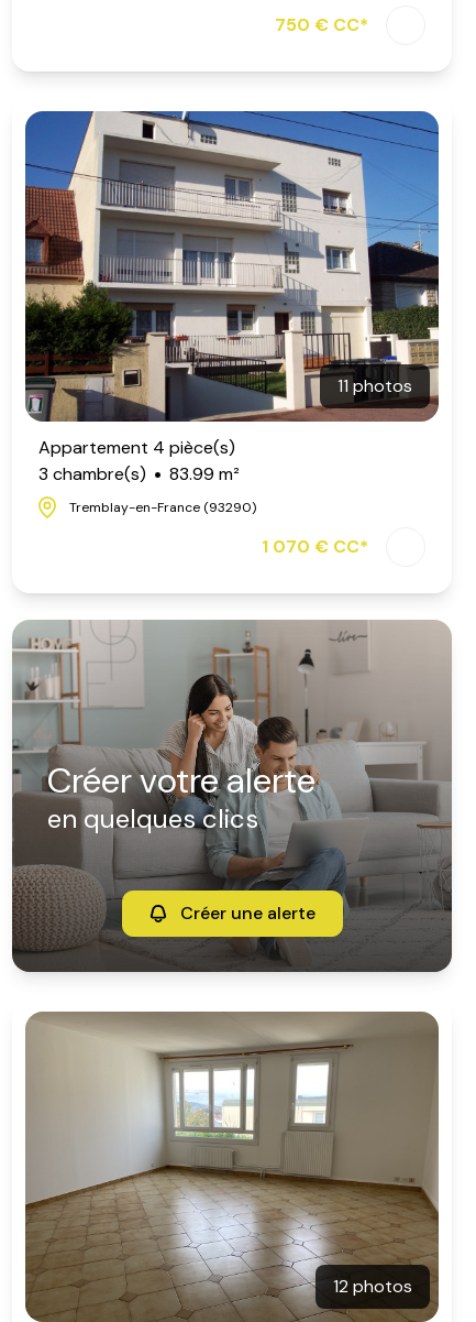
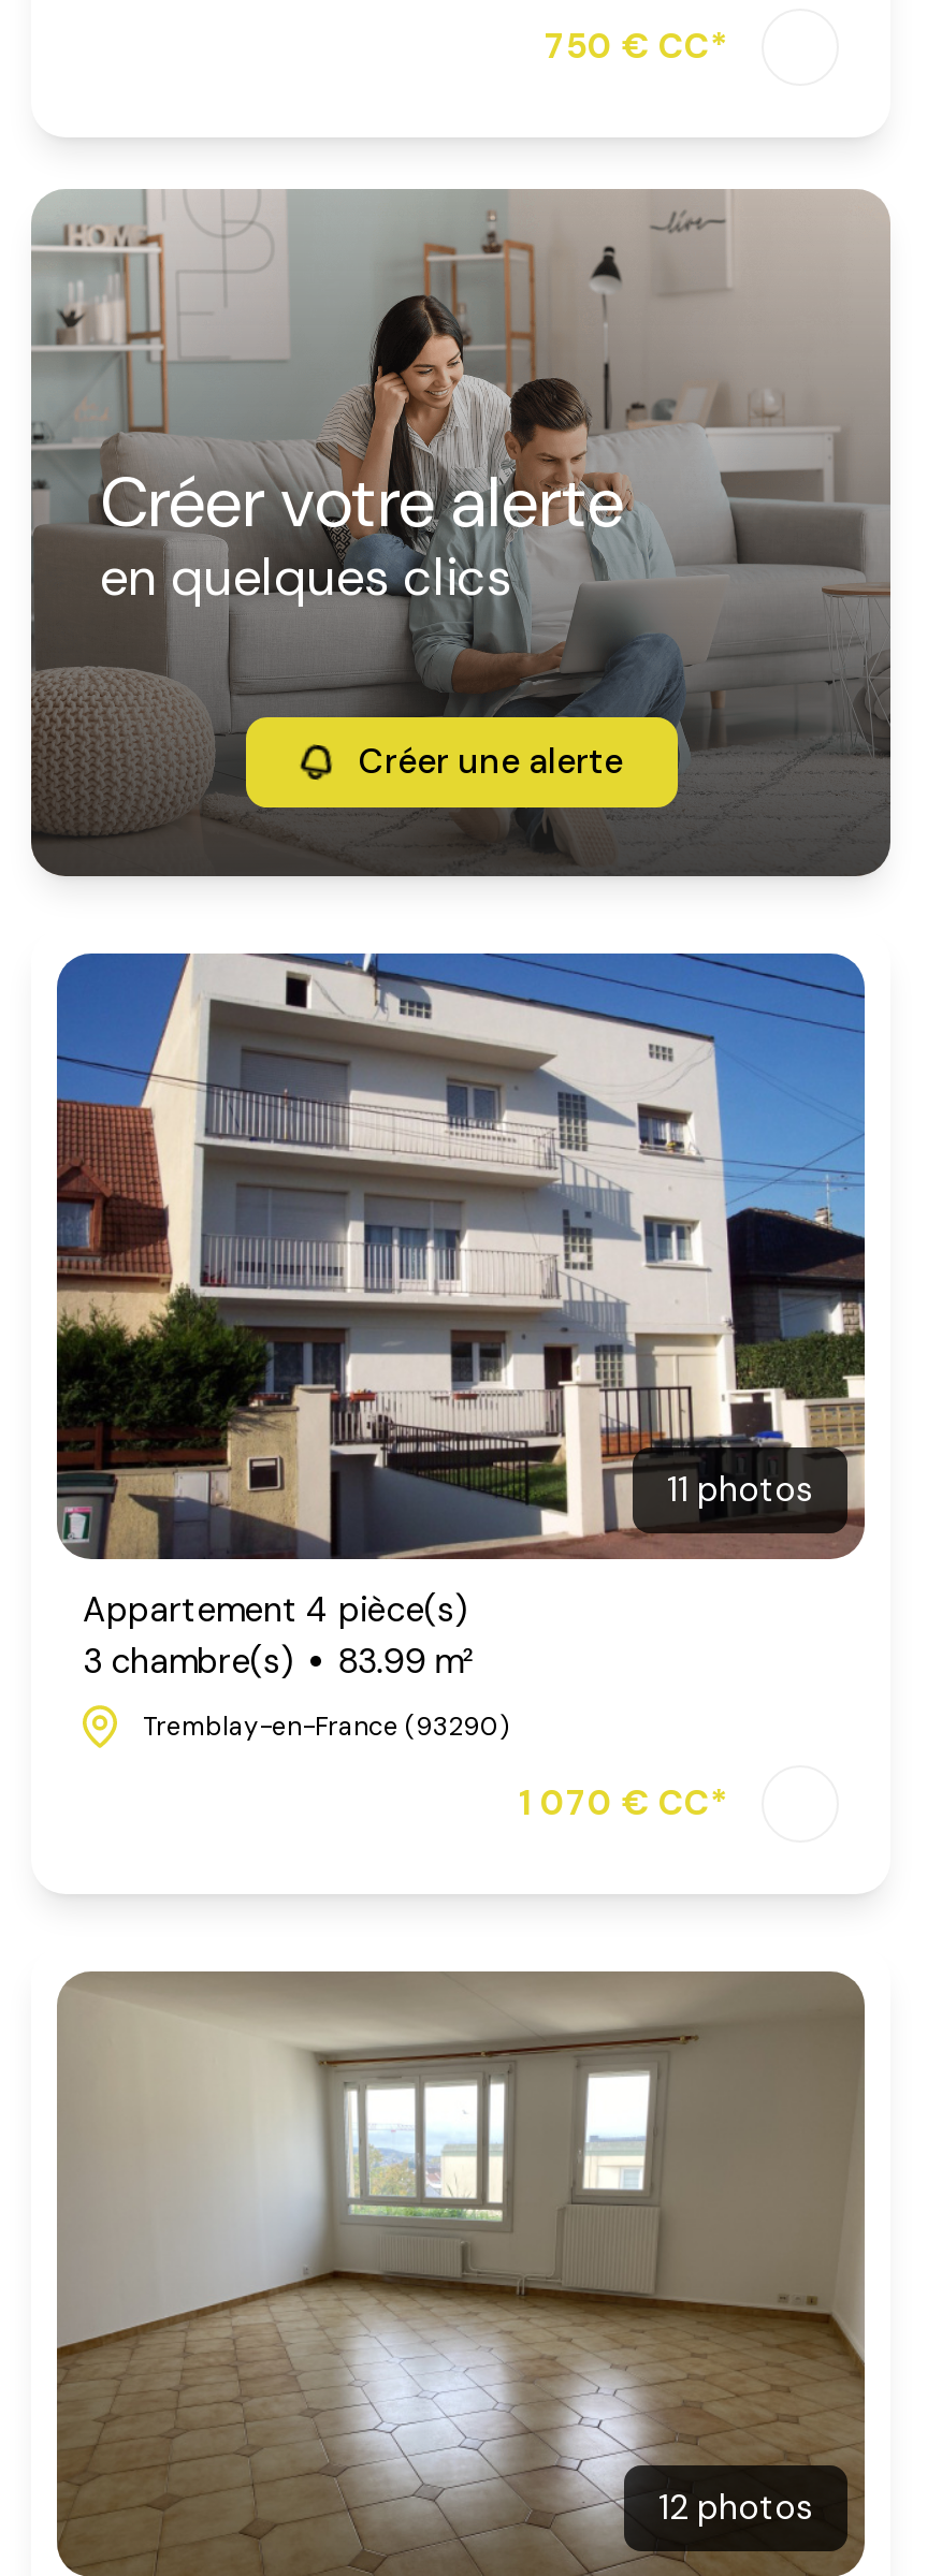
moved down: [image] | 11 photos | Appartement 4 pièce(s) | 3 chambre(s) | Tremblay-en-France (93290) | 1 070 € CC*

moved up: [image] | Créer votre alerte | en quelques clics | Créer une alerte
